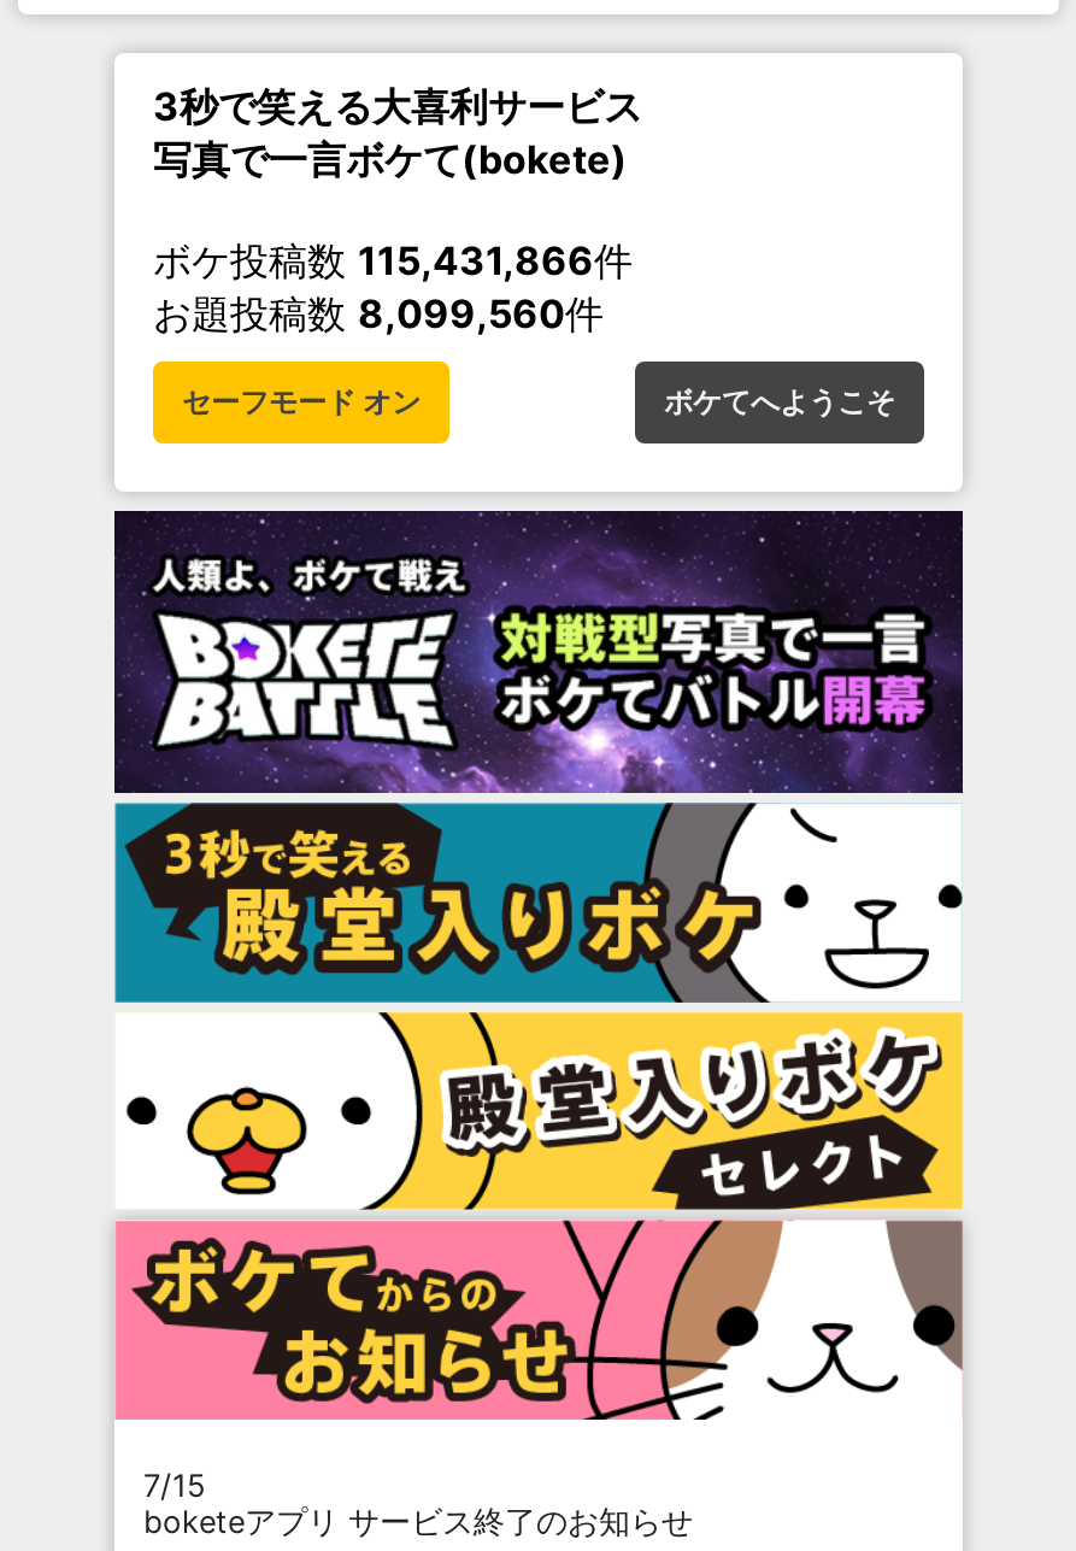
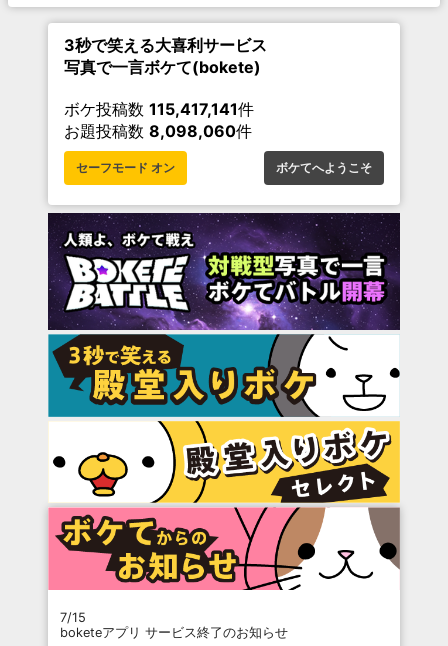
- ボケ投稿数115,431,866件
+ ボケ投稿数115,417,141件

- お題投稿数8,099,560件
+ お題投稿数8,098,060件
